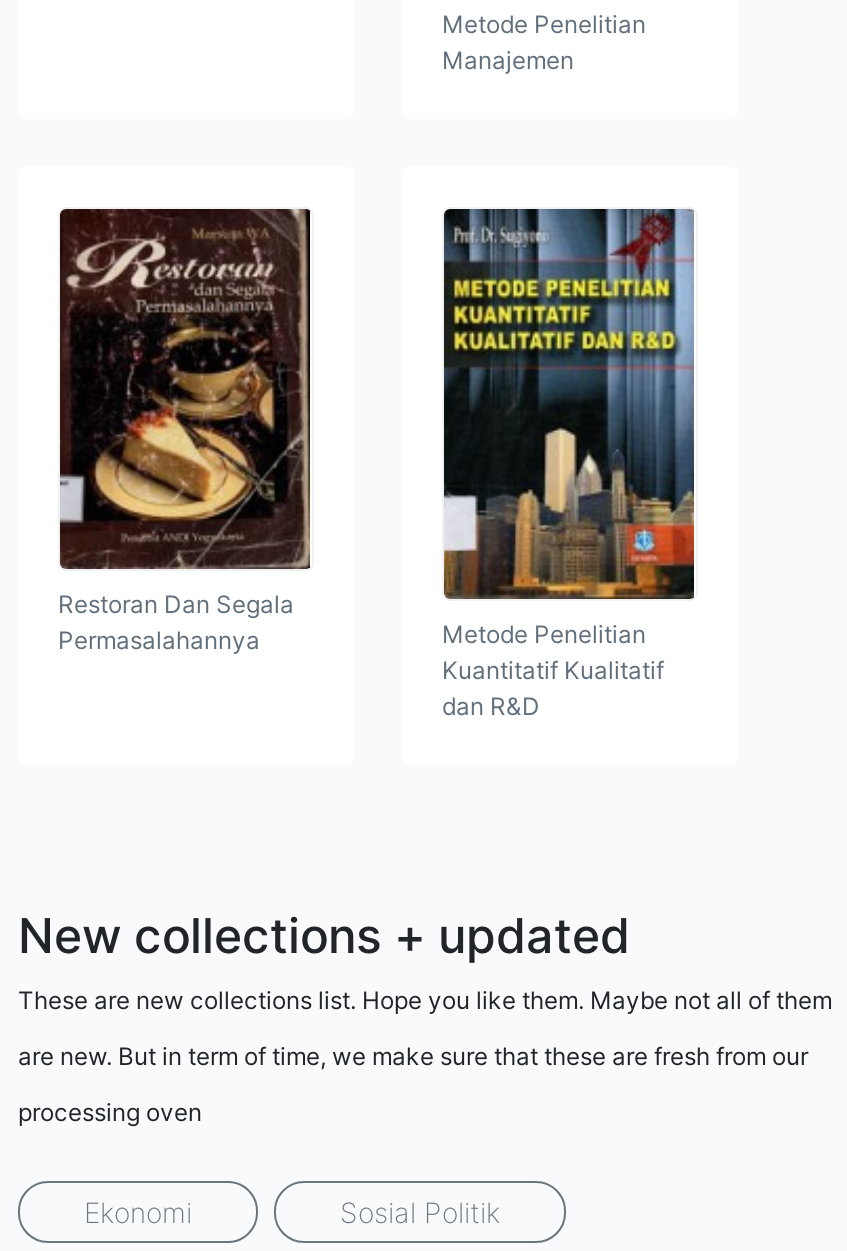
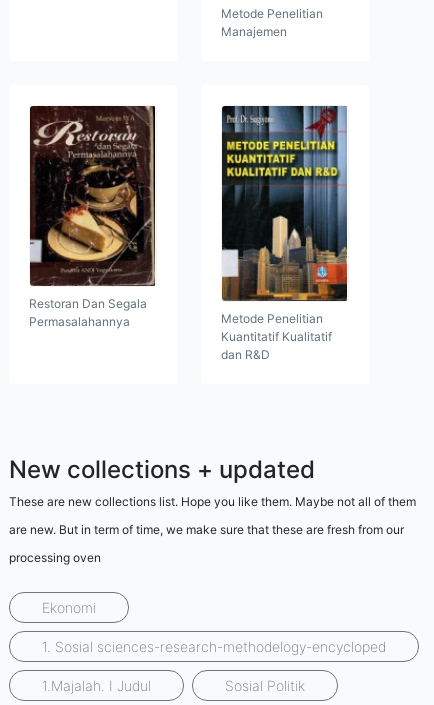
+ 1. Sosial sciences-research-methodelogy-encycloped
+ 1.Majalah. I Judul
